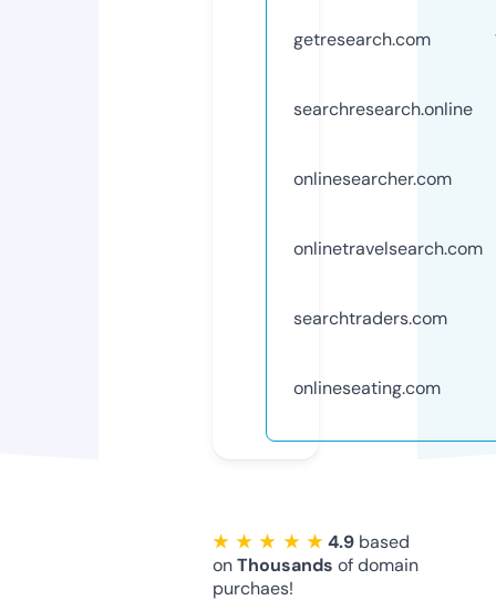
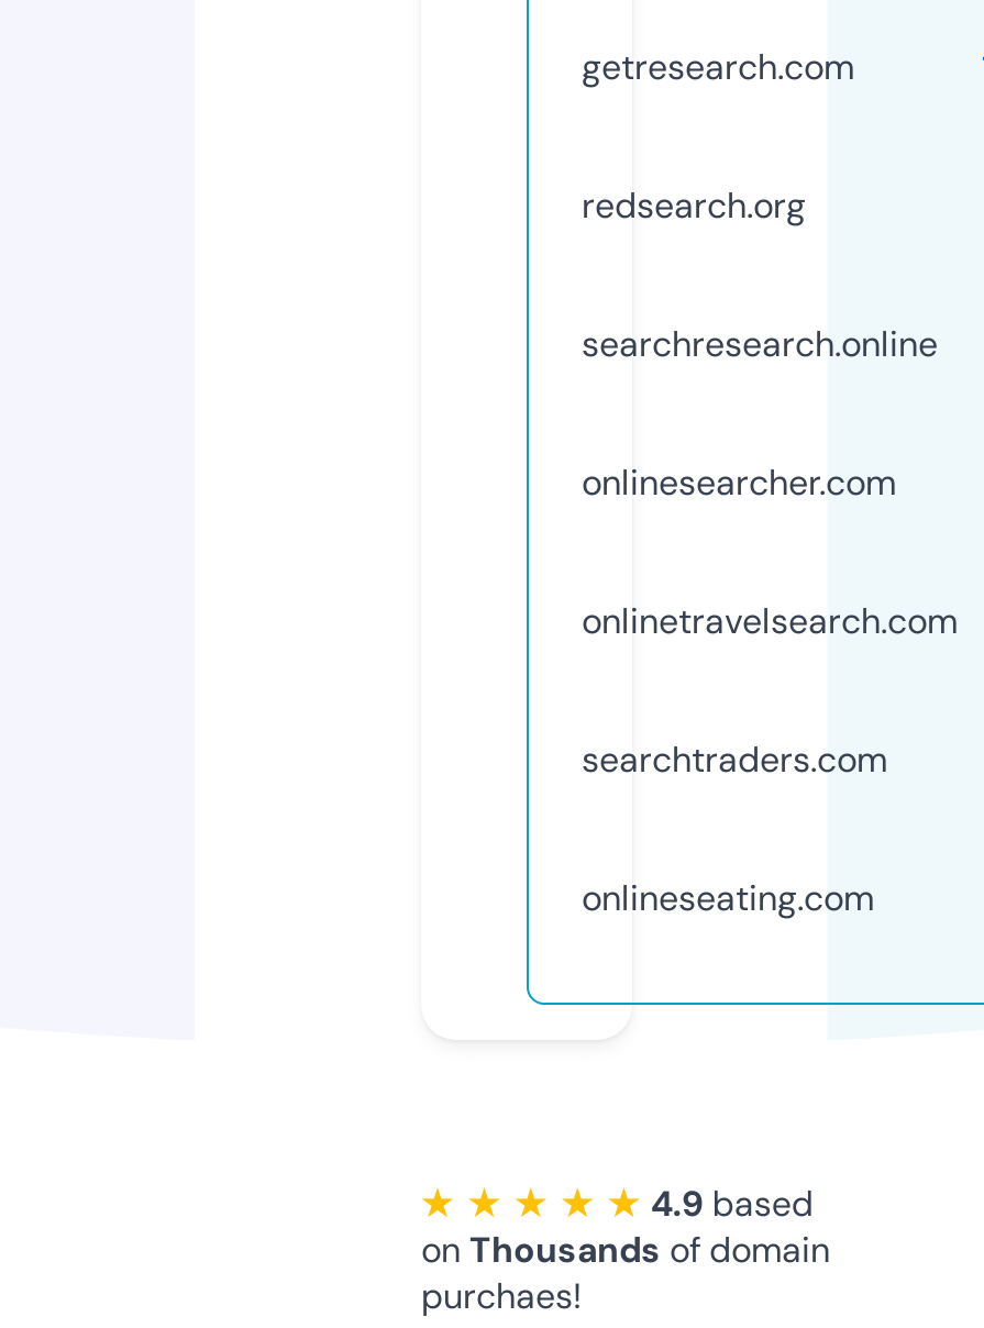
+ redsearch.org
